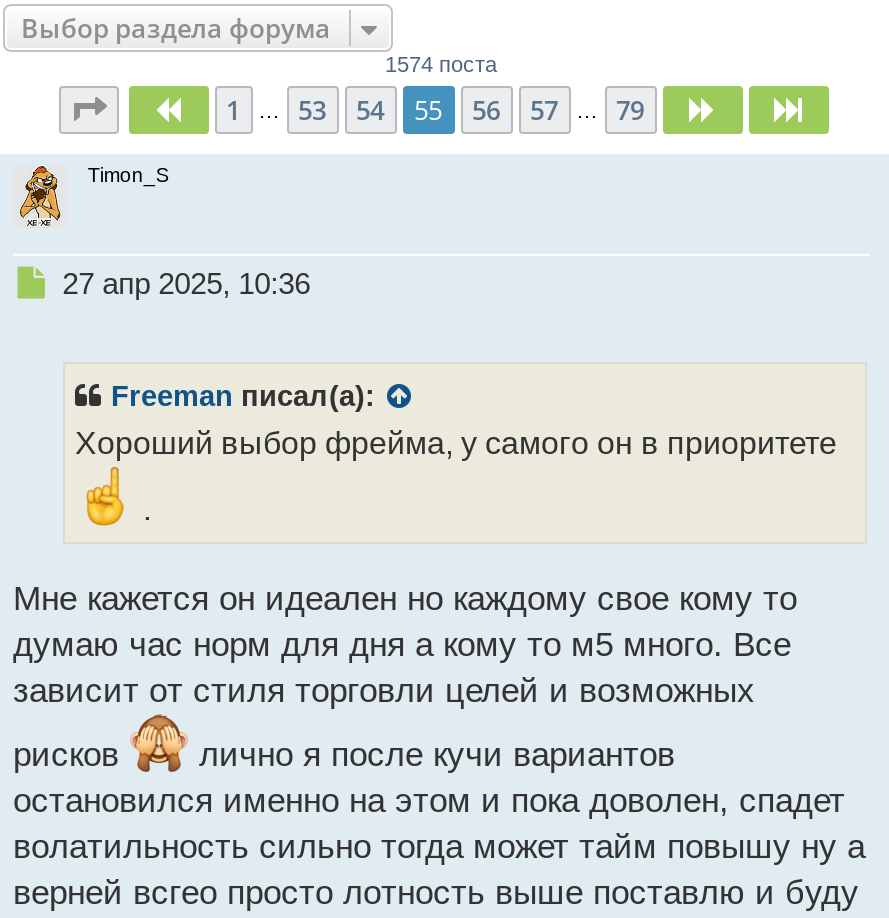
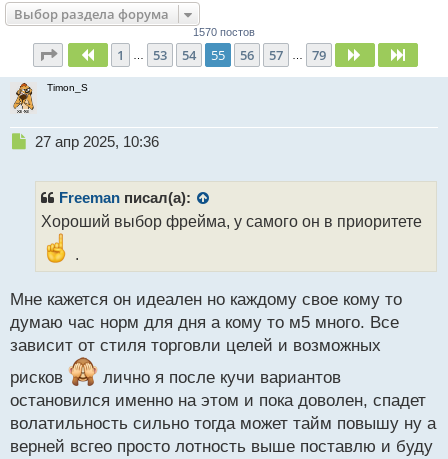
- 1574 поста
+ 1570 постов
